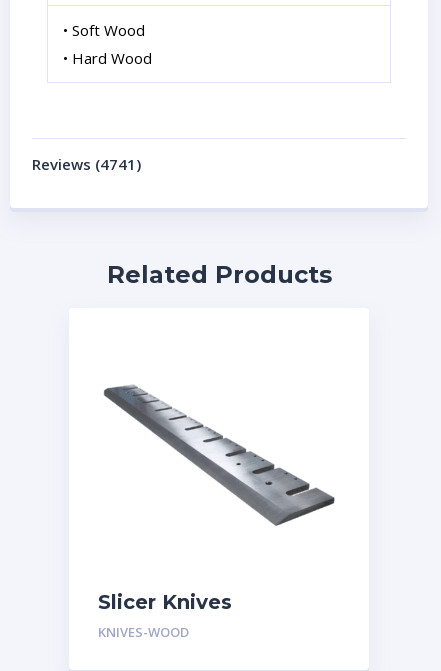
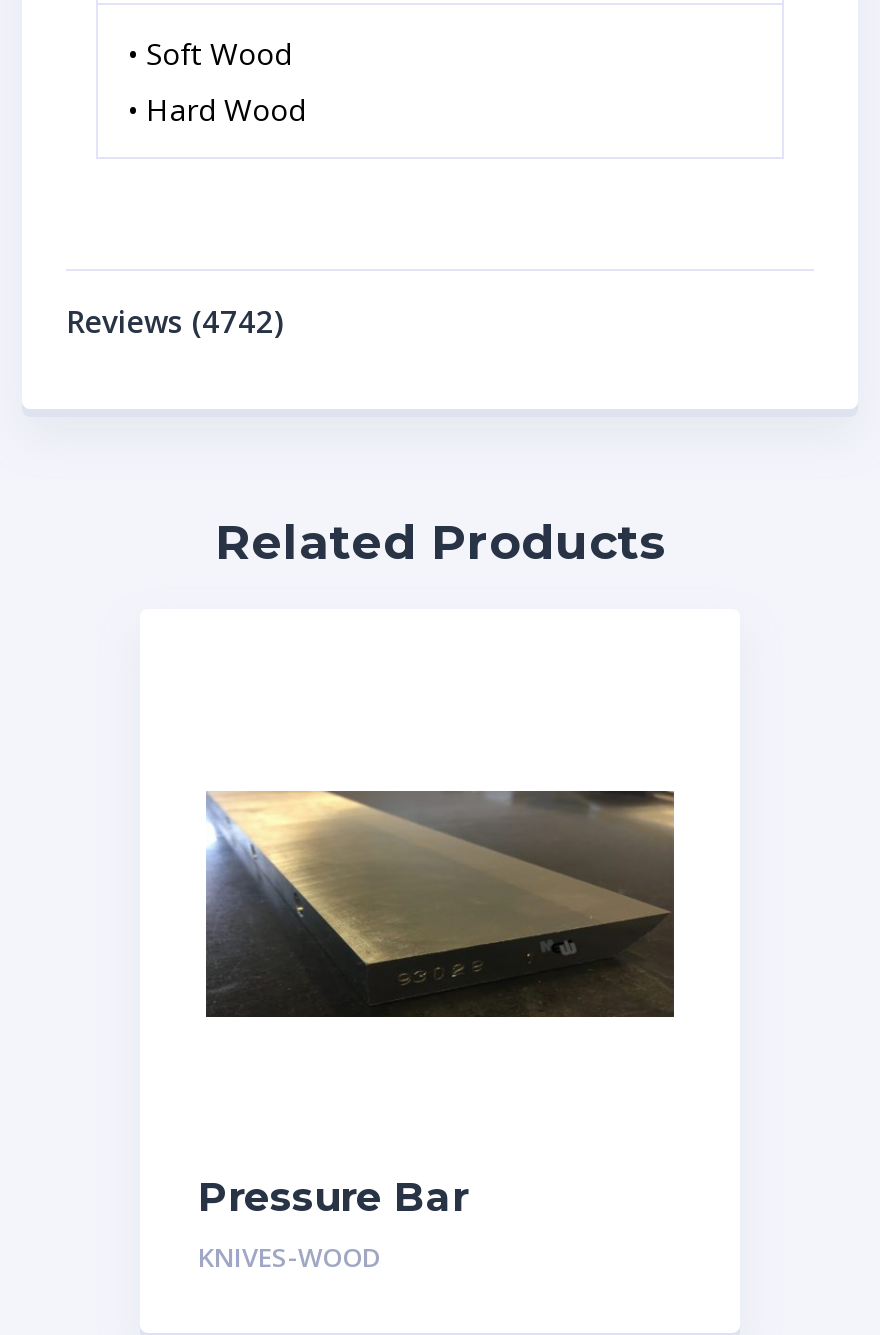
- Reviews (4741)
+ Reviews (4742)

- [image]
+ [image]

- Slicer Knives
+ Pressure Bar
